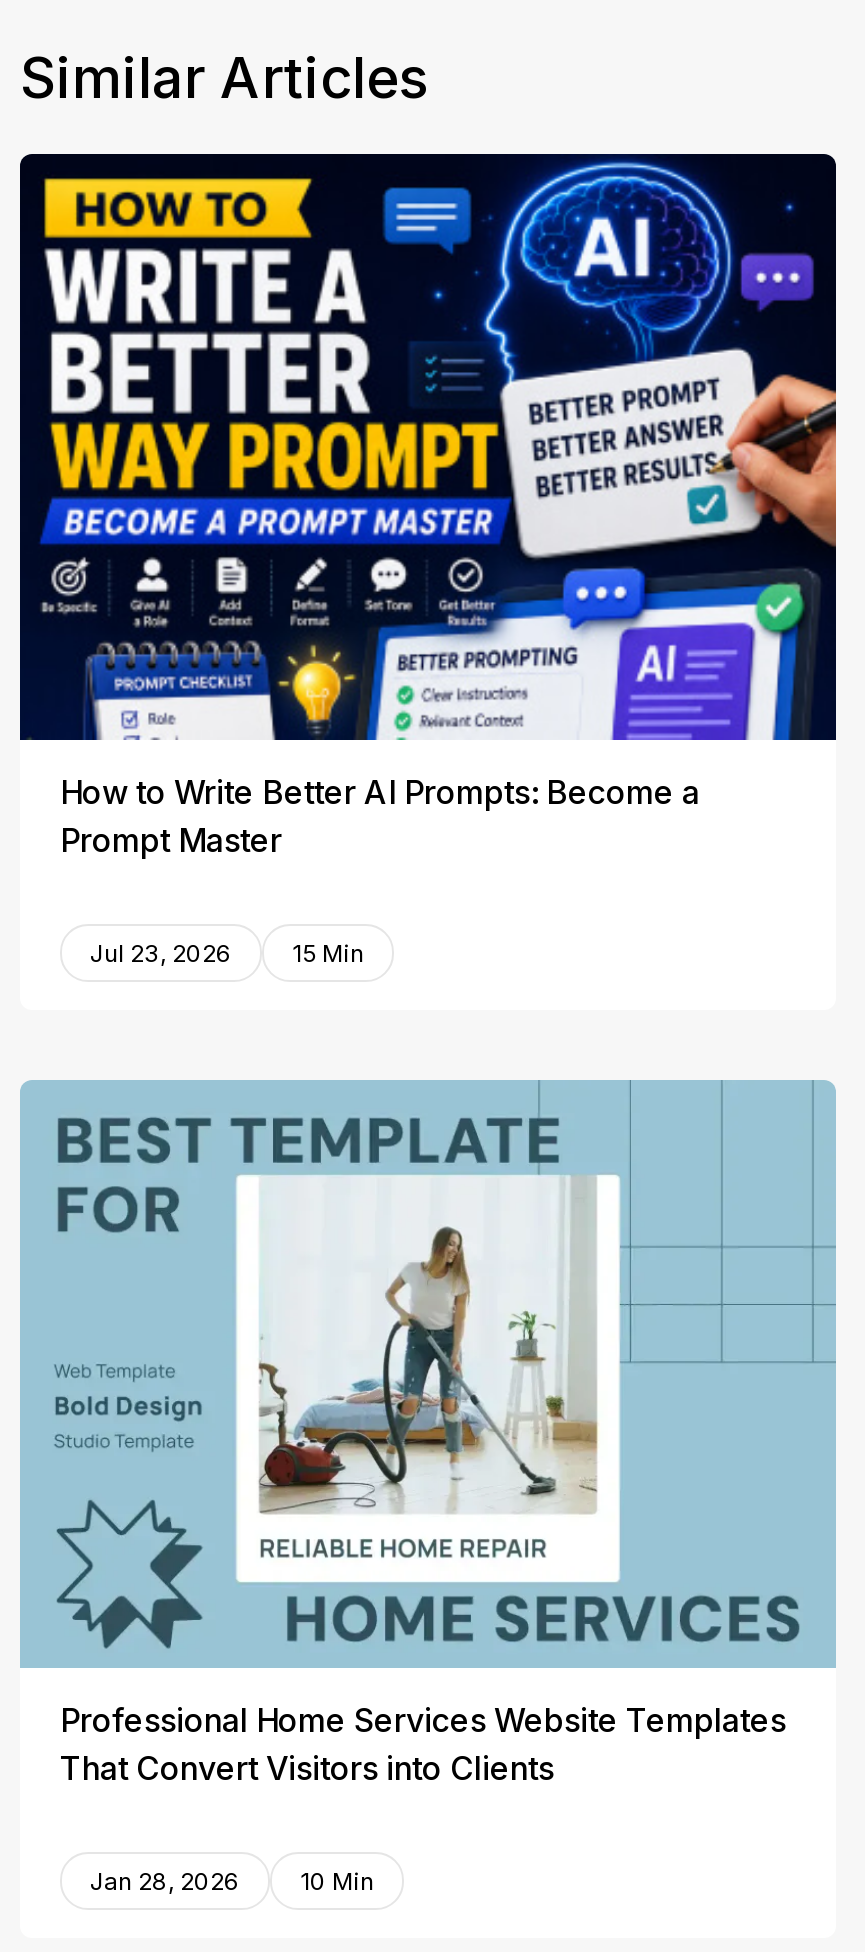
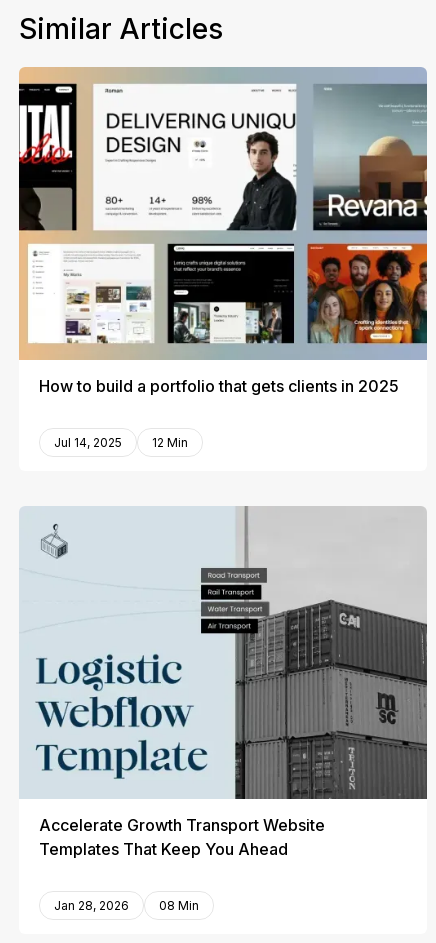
- [image]
- How to Write Better AI Prompts: Become a
- Prompt Master
+ [image]
+ How to build a portfolio that gets clients in 2025

- Jul 23, 2026
- 15 Min
+ Jul 14, 2025
+ 12 Min

- [image]
- Professional Home Services Website Templates
- That Convert Visitors into Clients
+ [image]
+ Accelerate Growth Transport Website
+ Templates That Keep You Ahead

- Jan 28, 2026 10 Min
+ Jan 28, 2026 08 Min
